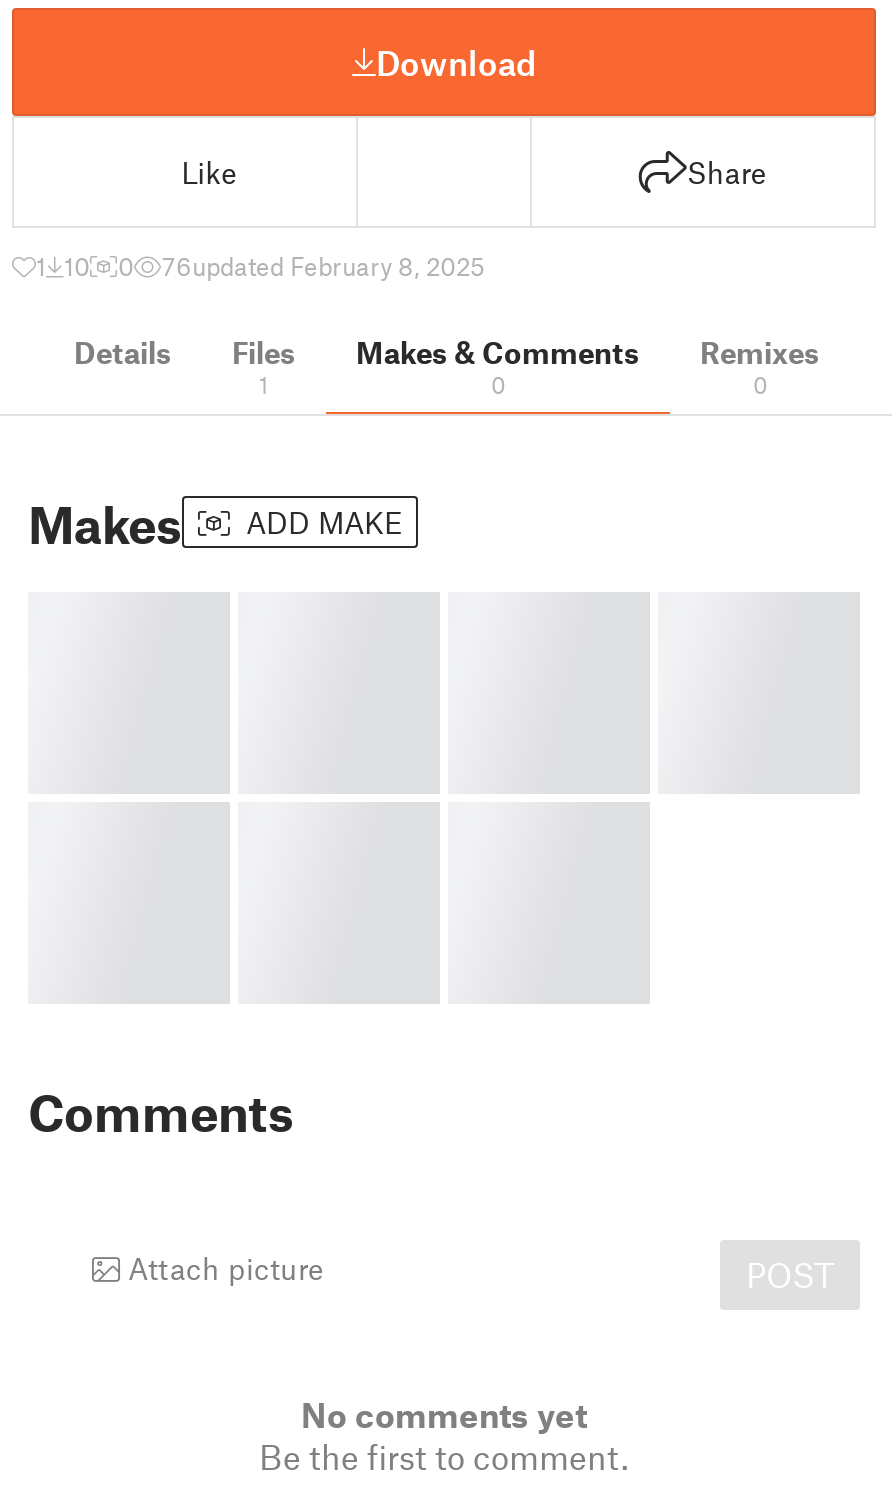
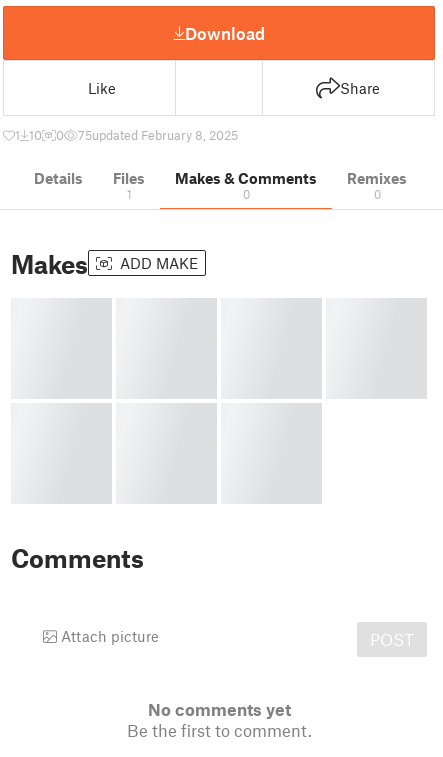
- 76updated February 8, 2025
+ 75updated February 8, 2025
